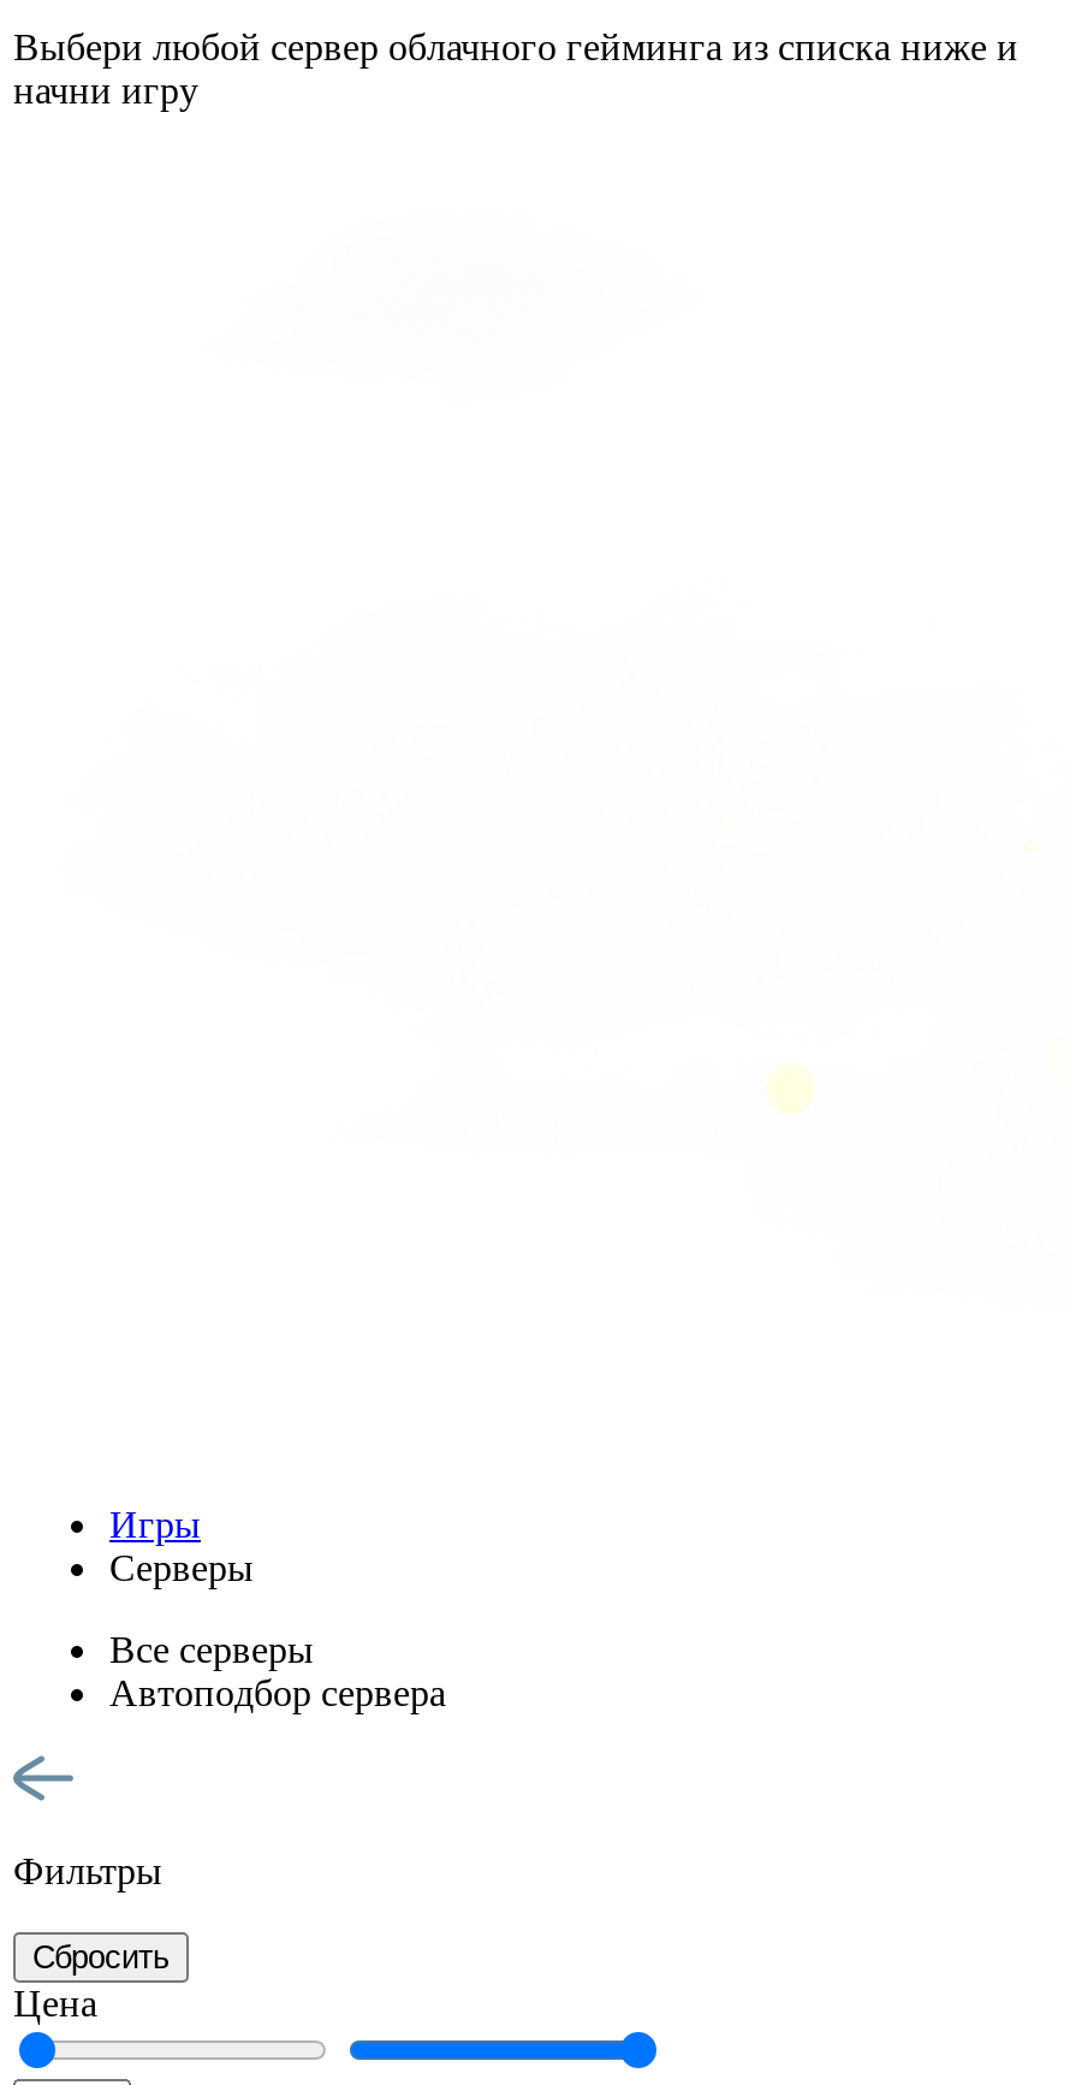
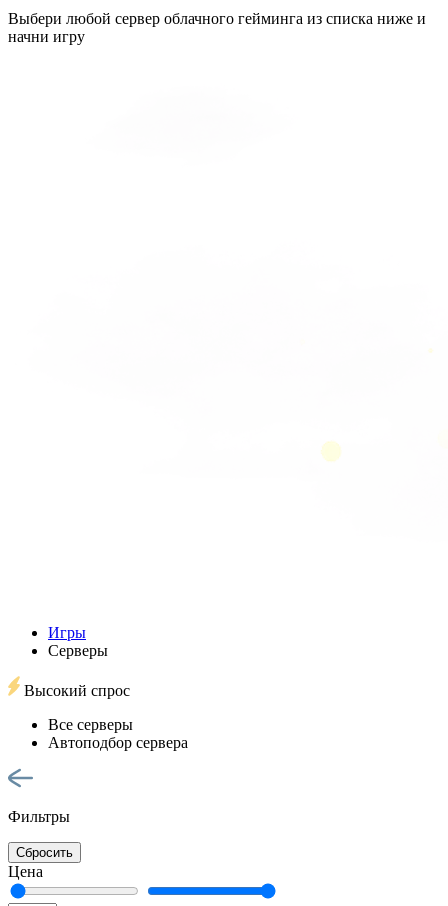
+ Высокий спрос
